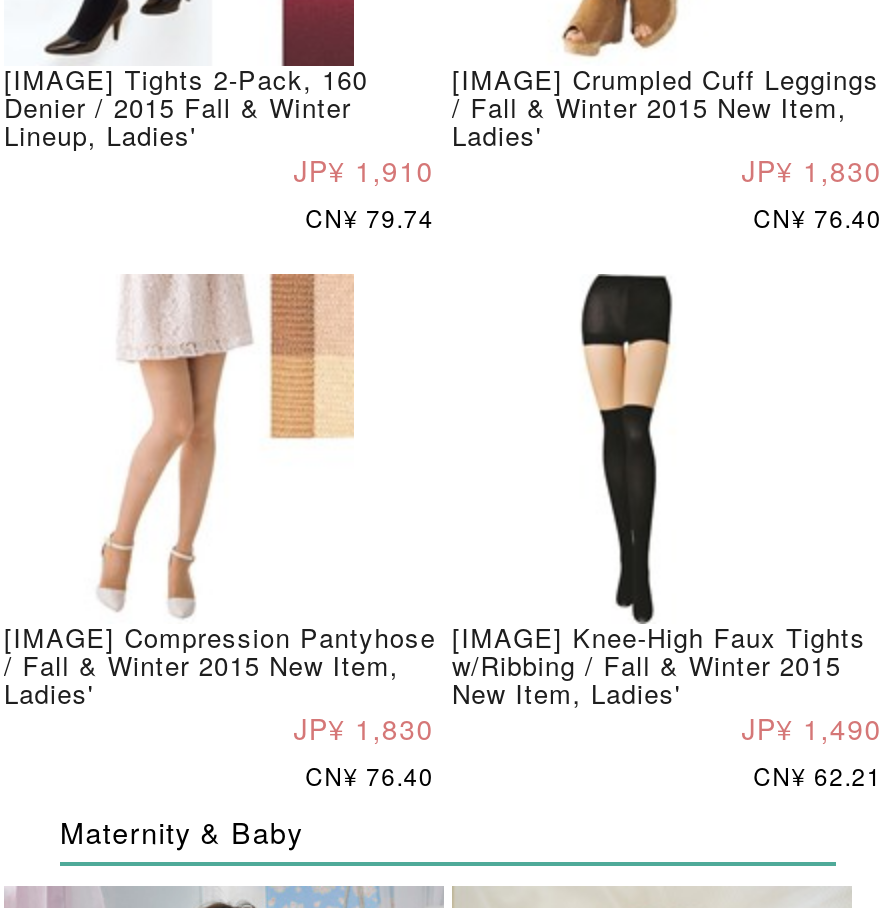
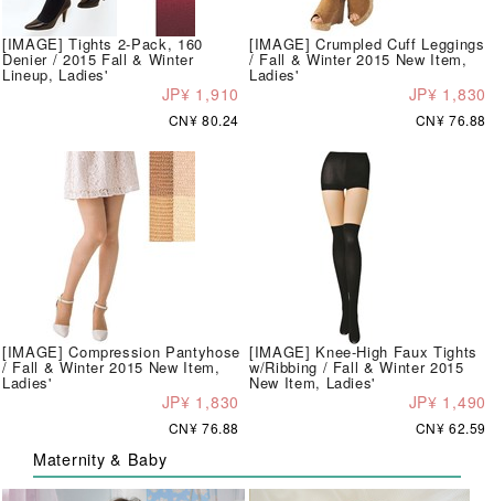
- CN¥ 79.74
+ CN¥ 80.24

- CN¥ 76.40
+ CN¥ 76.88

- CN¥ 76.40
+ CN¥ 76.88

- CN¥ 62.21
+ CN¥ 62.59
